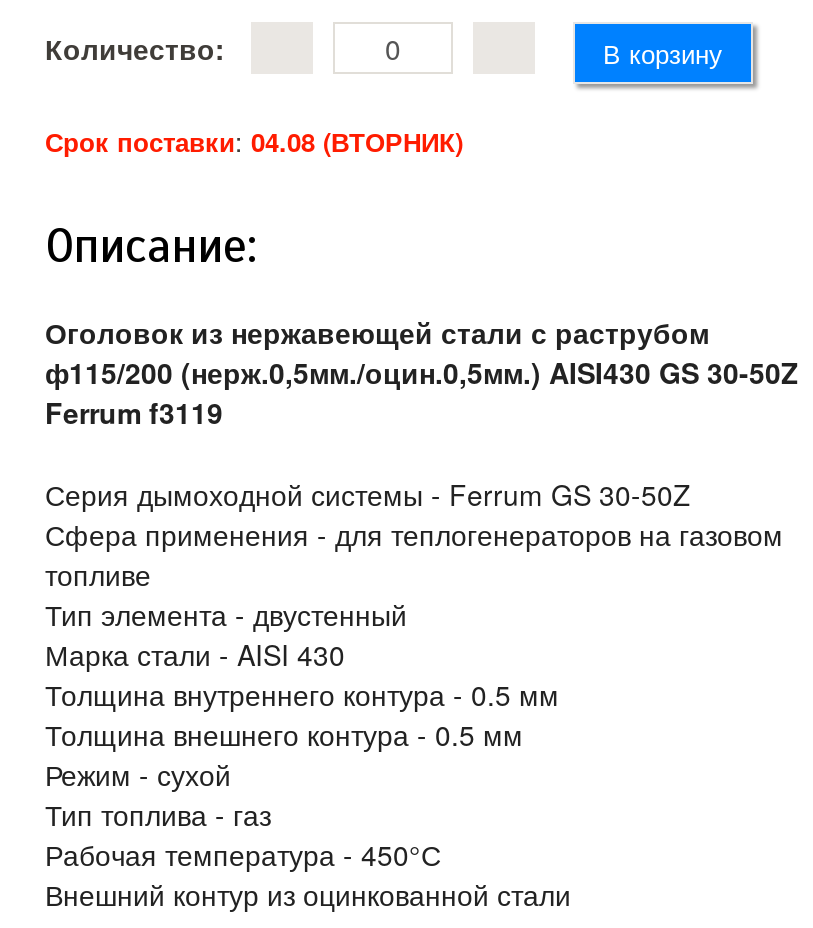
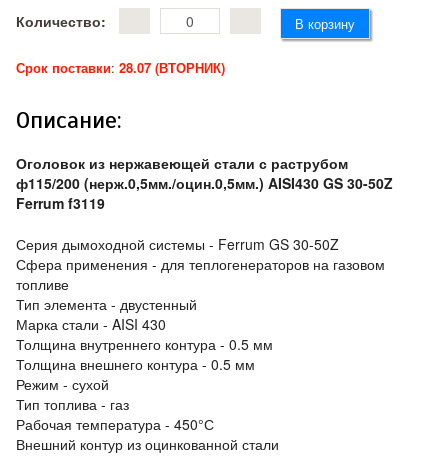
- Срок поставки: 04.08 (ВТОРНИК)
+ Срок поставки: 28.07 (ВТОРНИК)
